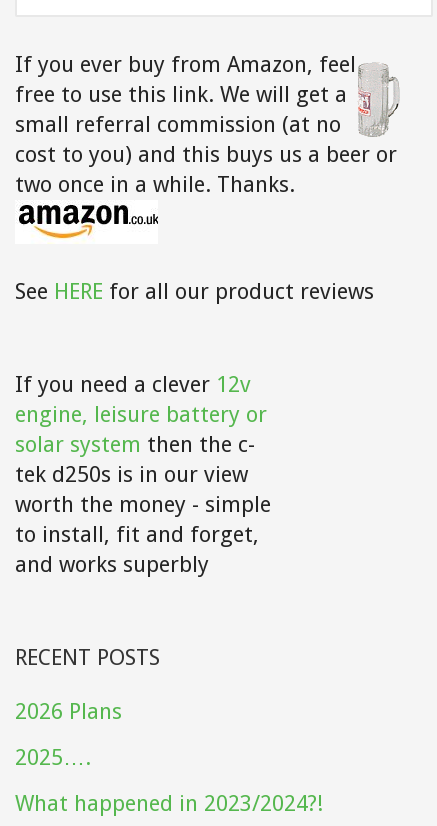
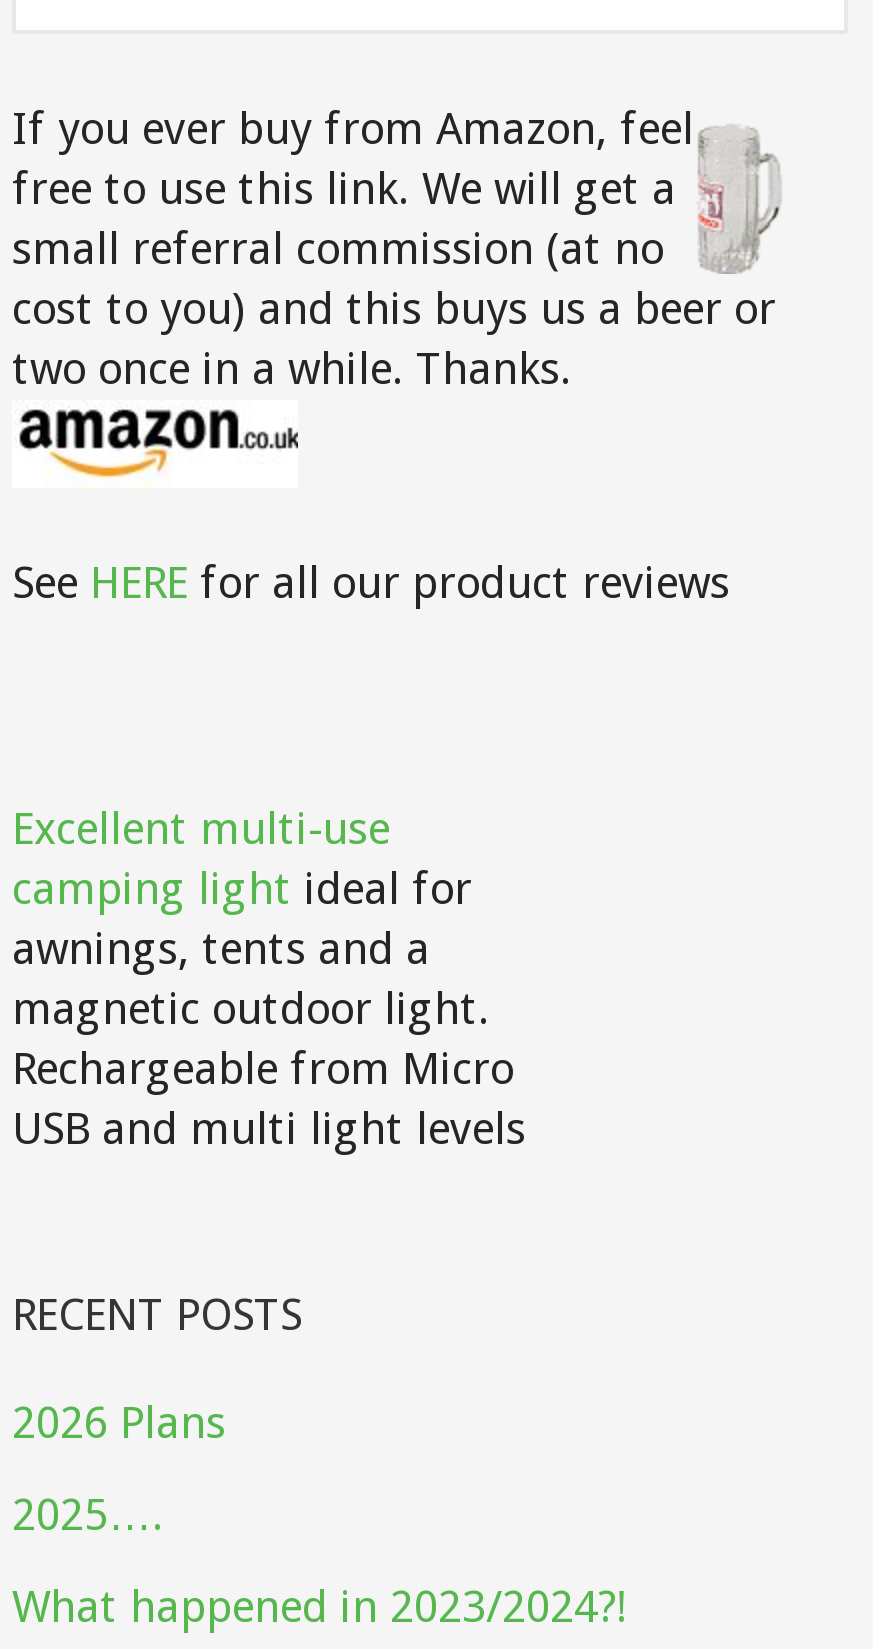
- If you need a clever 12v
- engine, leisure battery or
- solar system then the c-
- tek d250s is in our view
- worth the money - simple
- to install, fit and forget,
- and works superbly
+ Excellent multi-use
+ camping light ideal for
+ awnings, tents and a
+ magnetic outdoor light.
+ Rechargeable from Micro
+ USB and multi light levels
